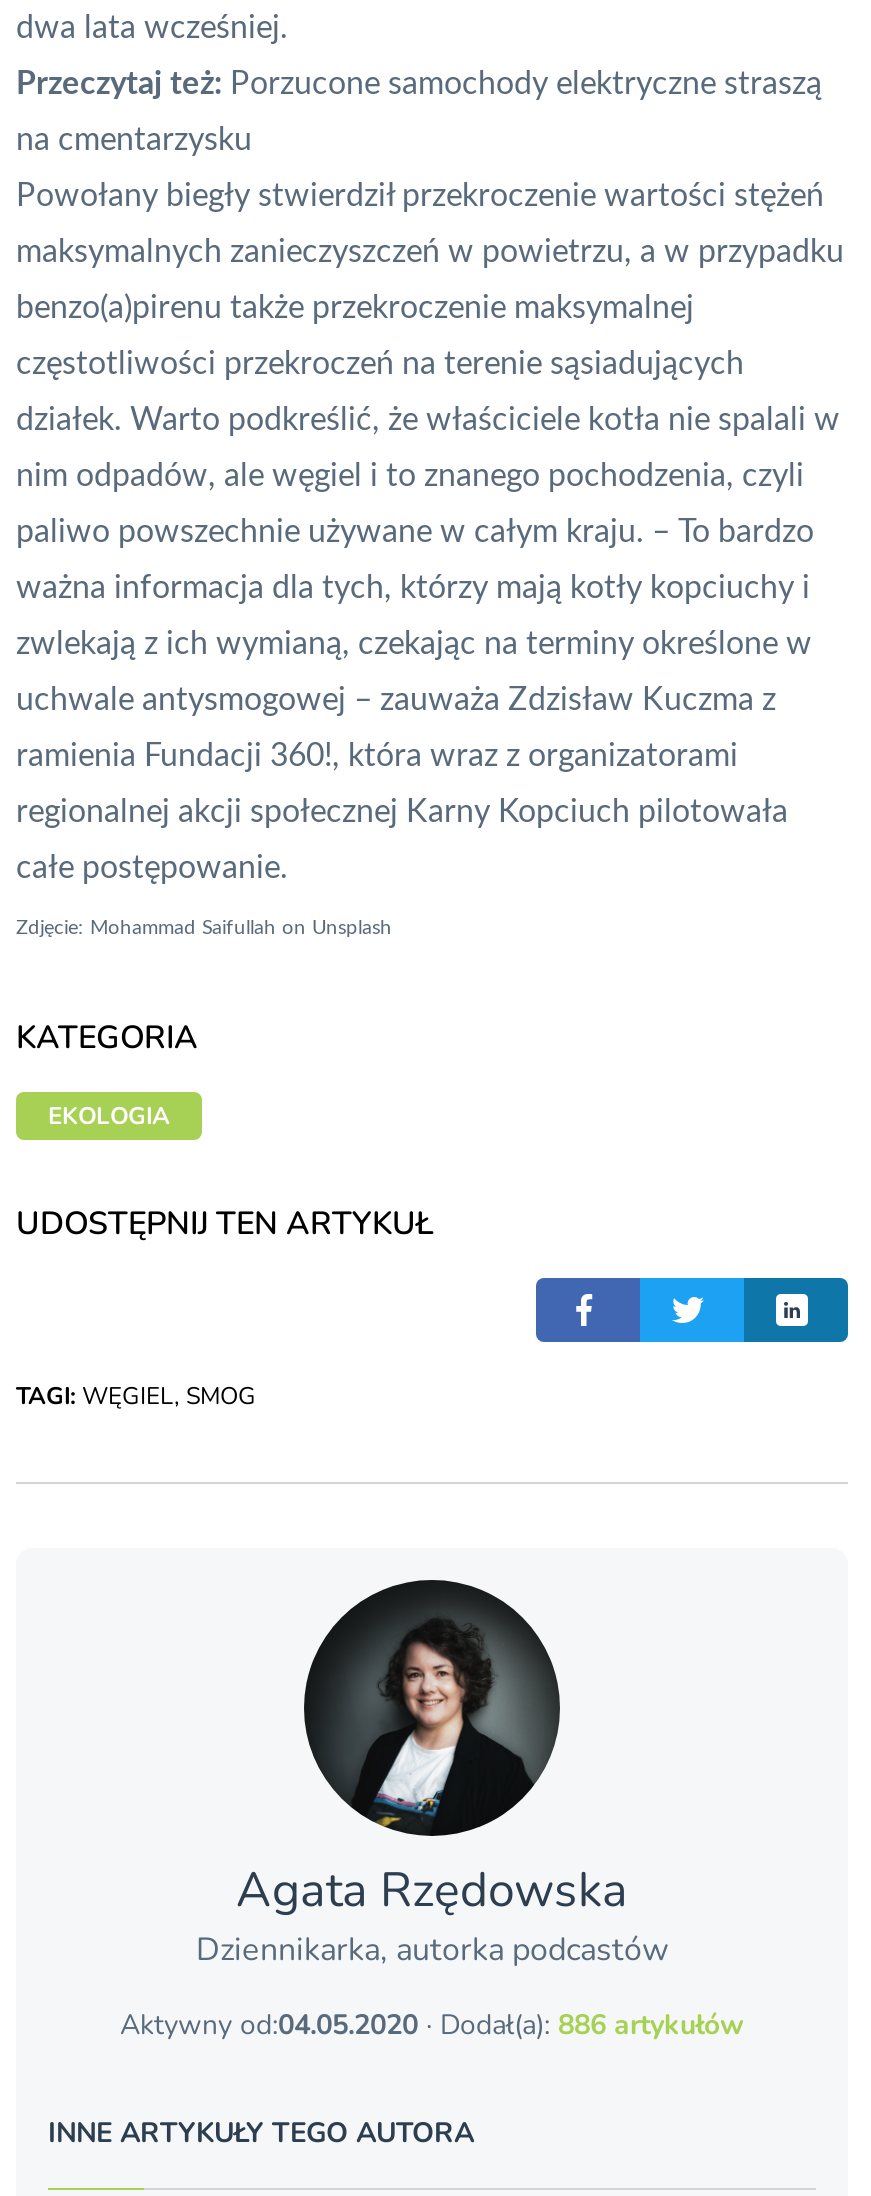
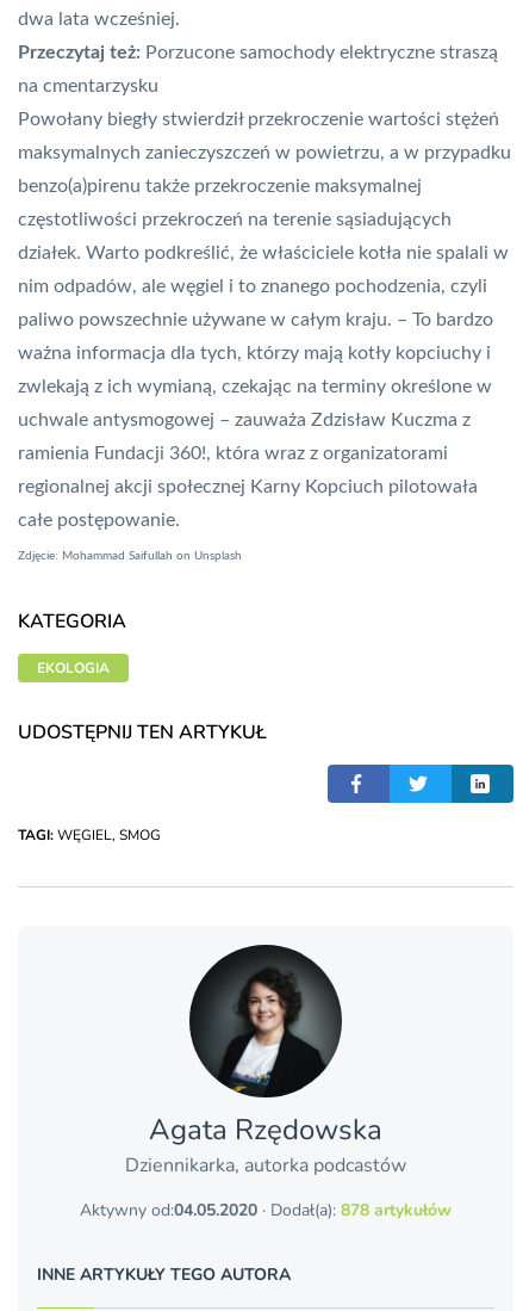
- Aktywny od:04.05.2020 · Dodał(a): 886 artykułów
+ Aktywny od:04.05.2020 · Dodał(a): 878 artykułów
